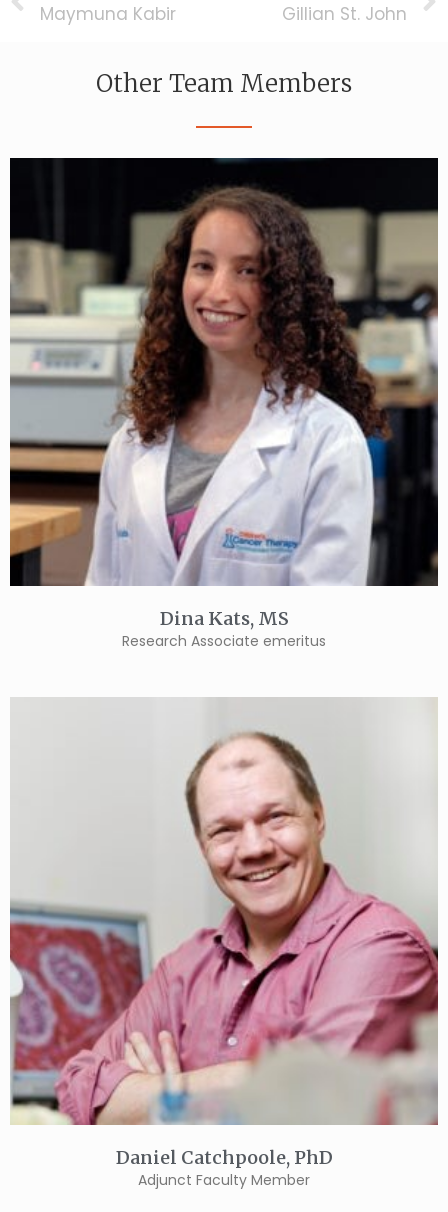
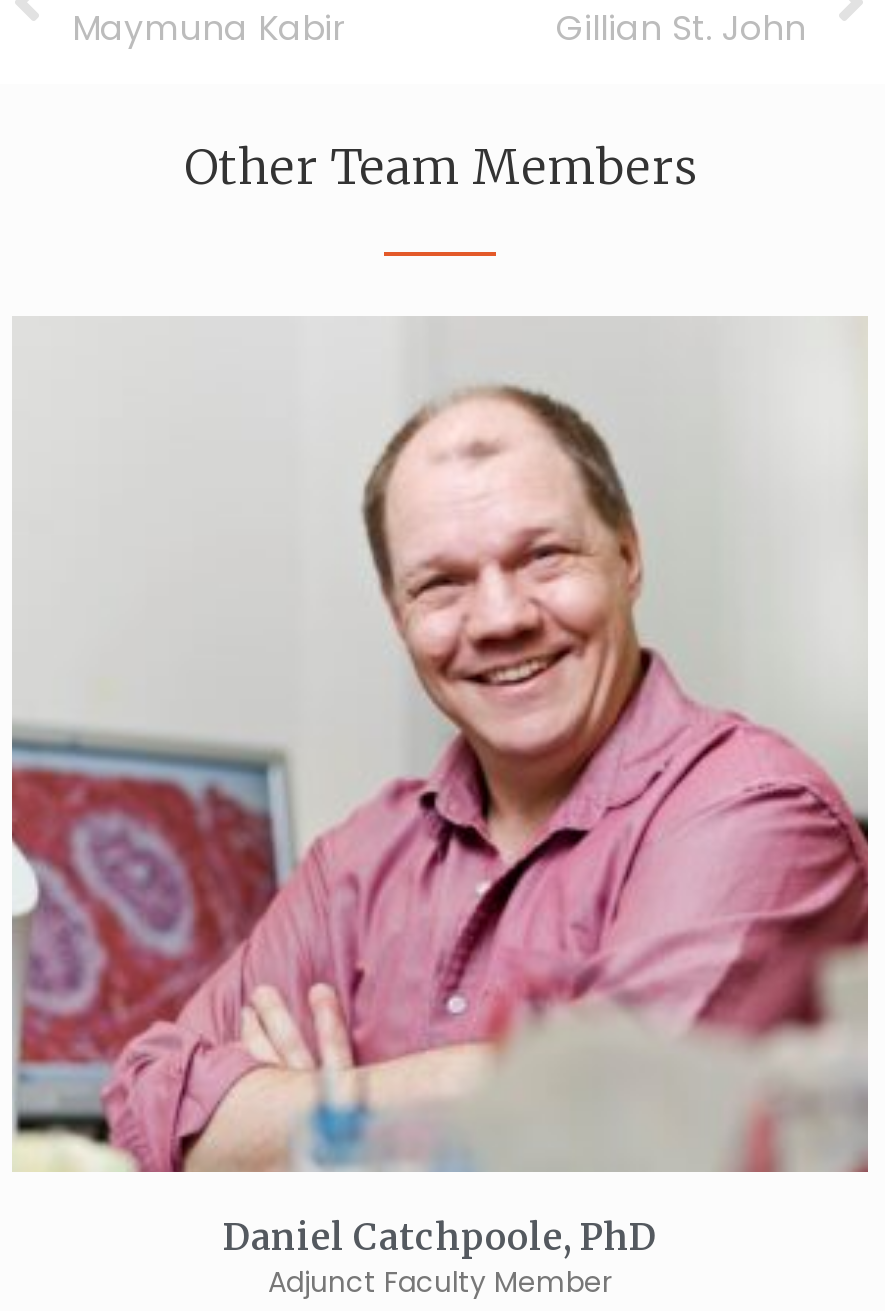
- [image]
- Dina Kats, MS
- Research Associate emeritus
